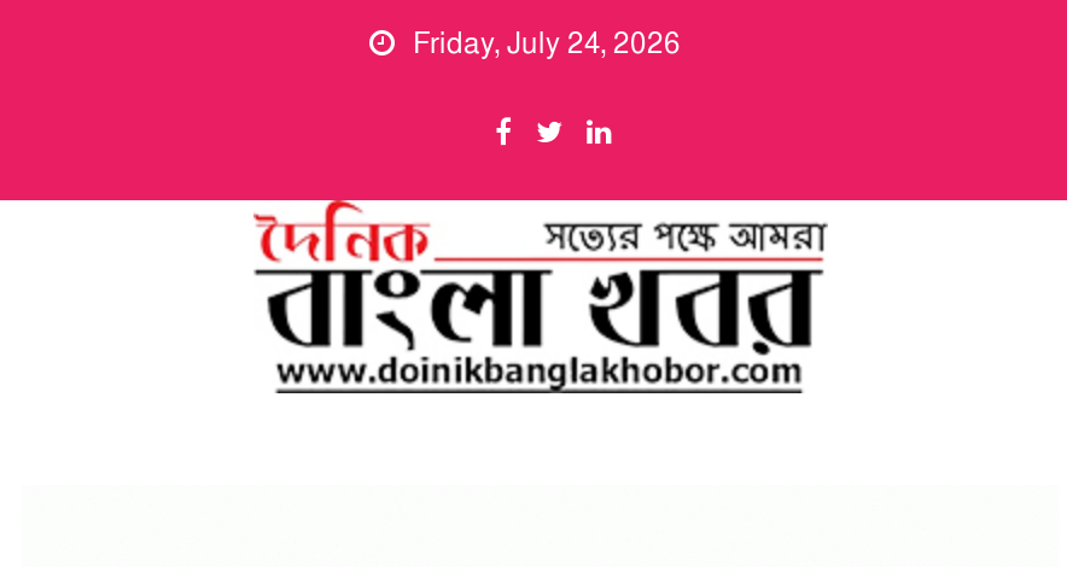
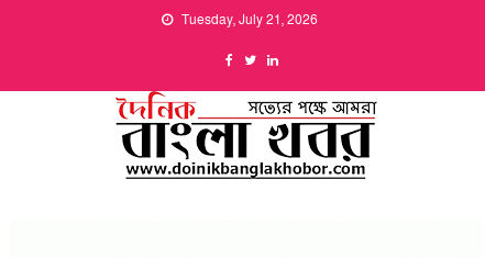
- Friday, July 24, 2026
+ Tuesday, July 21, 2026
